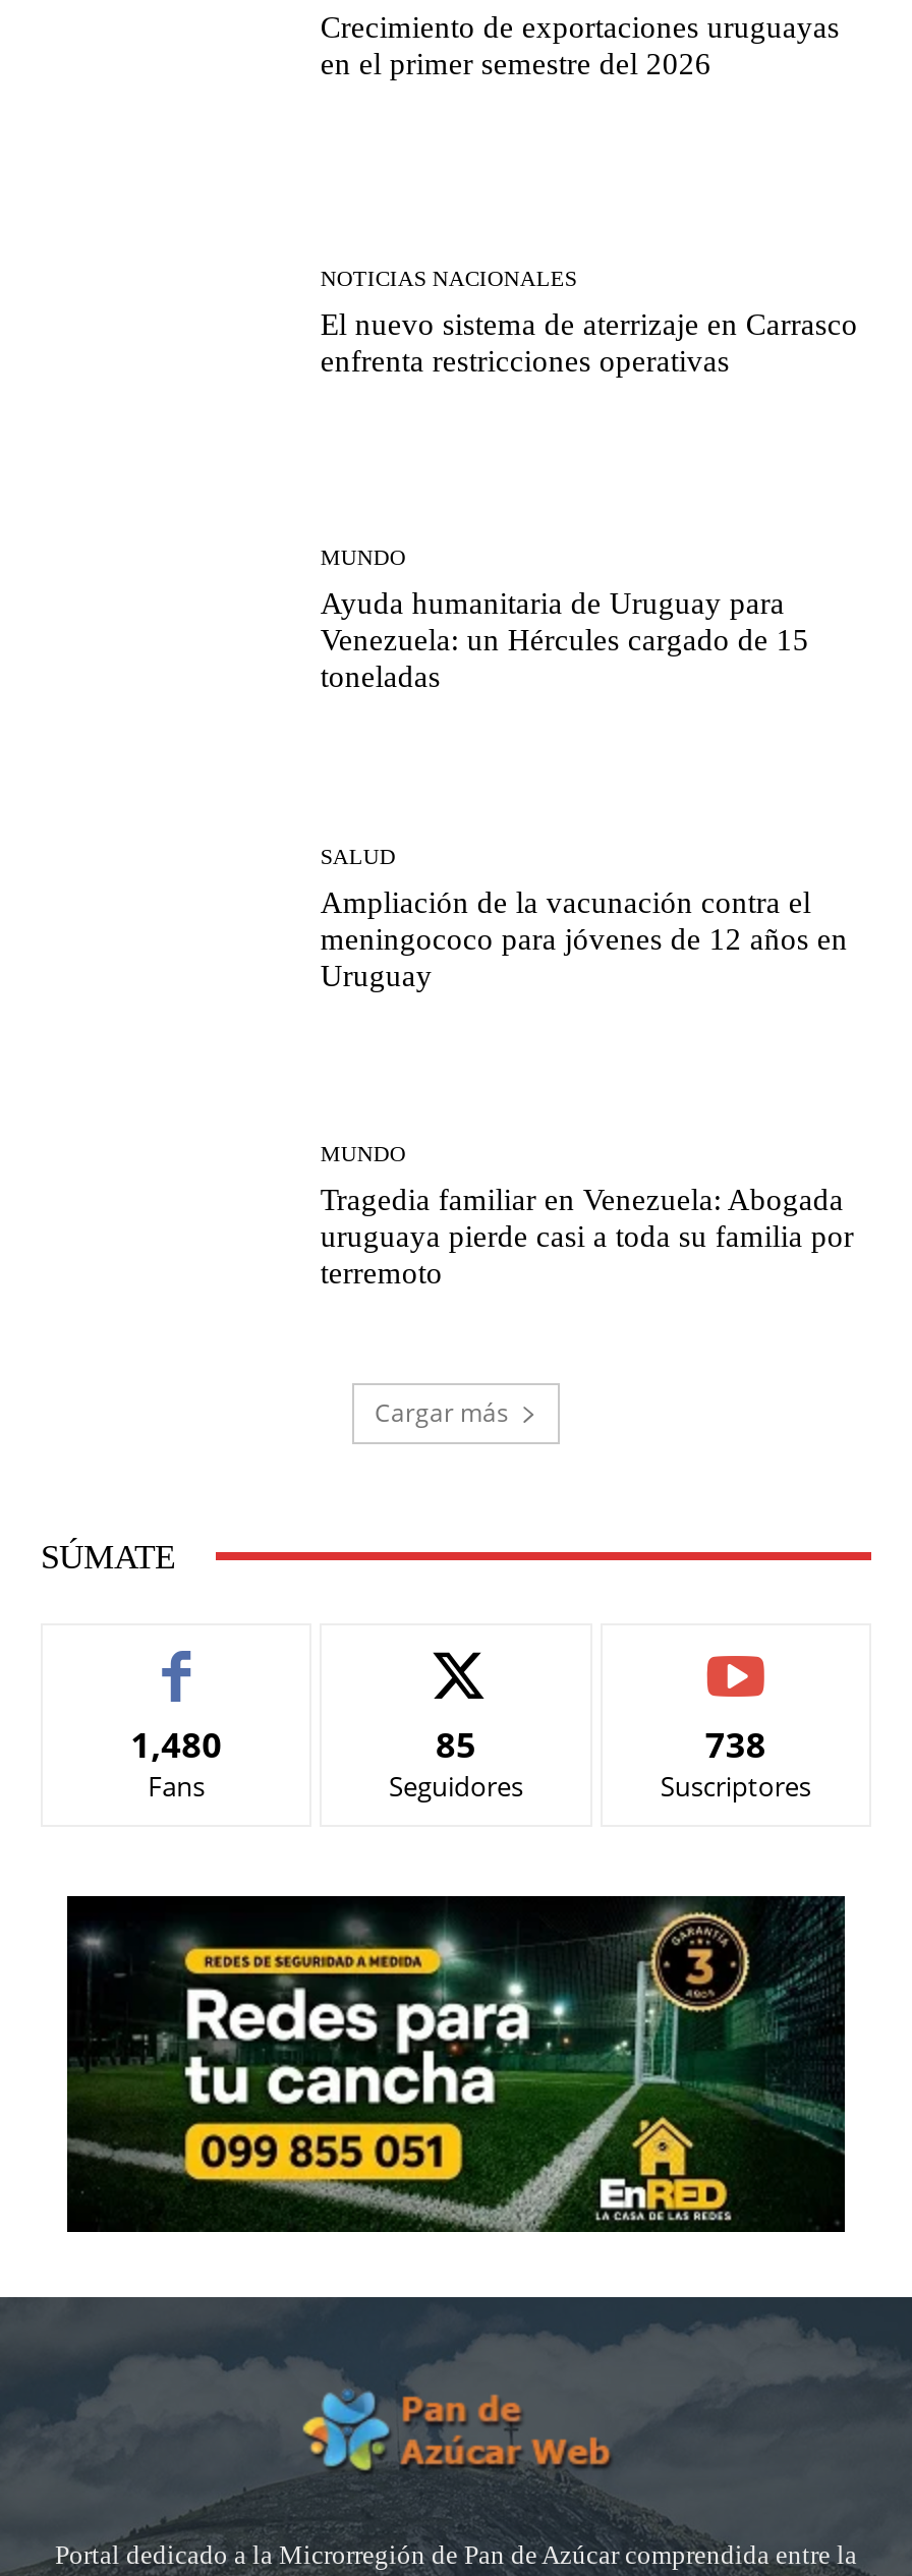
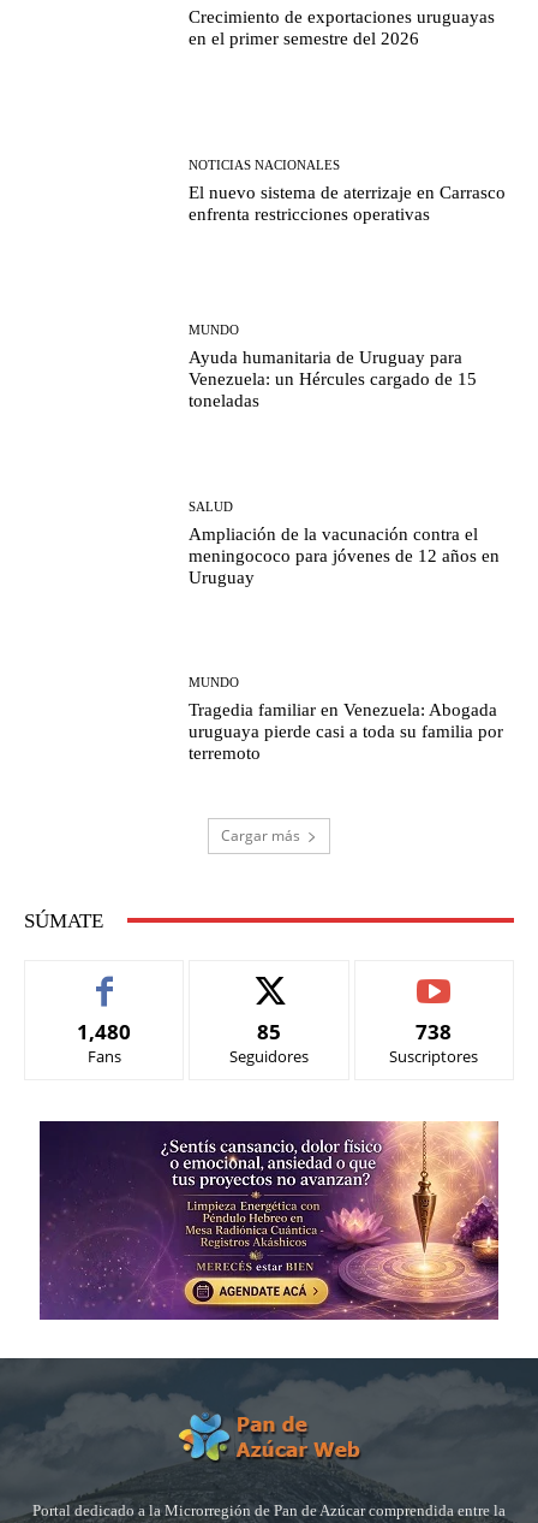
- [image]
+ [image]
